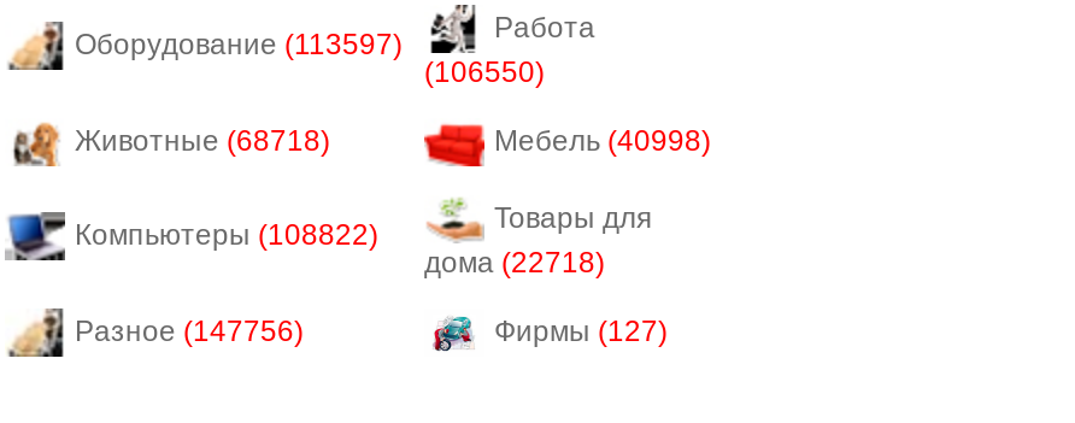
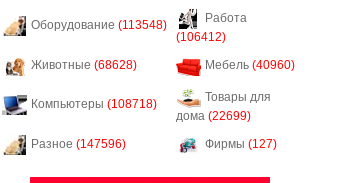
- Оборудование (113597)
+ Оборудование (113548)

- (106550)
+ (106412)

- Животные (68718)
+ Животные (68628)

- Мебель (40998)
+ Мебель (40960)

- Компьютеры (108822)
+ Компьютеры (108718)

- дома (22718)
+ дома (22699)

- Разное (147756)
+ Разное (147596)
